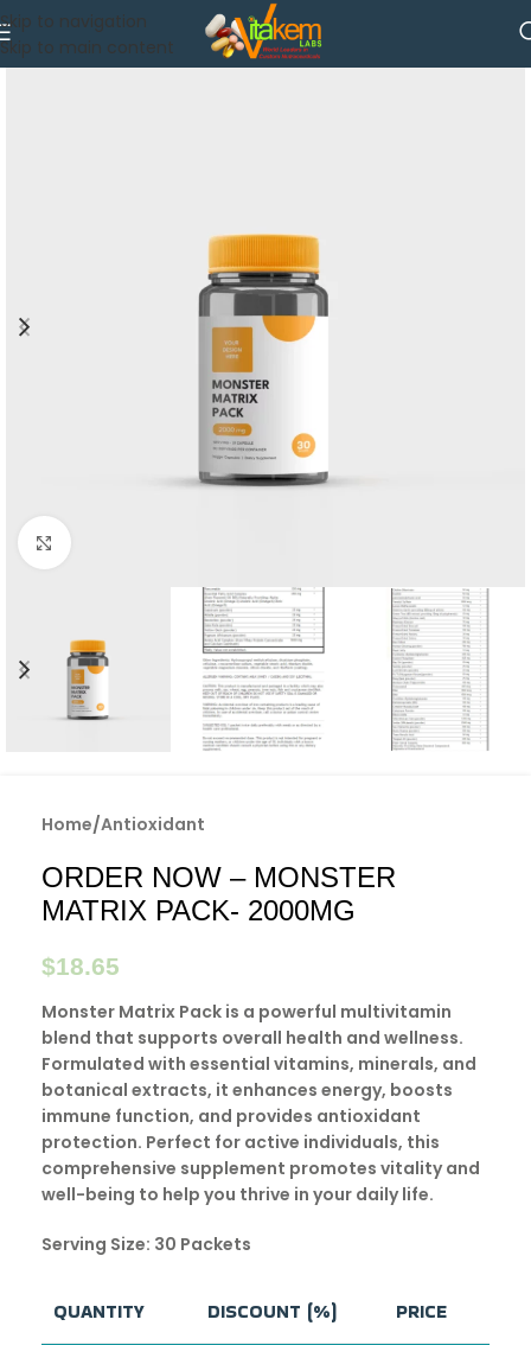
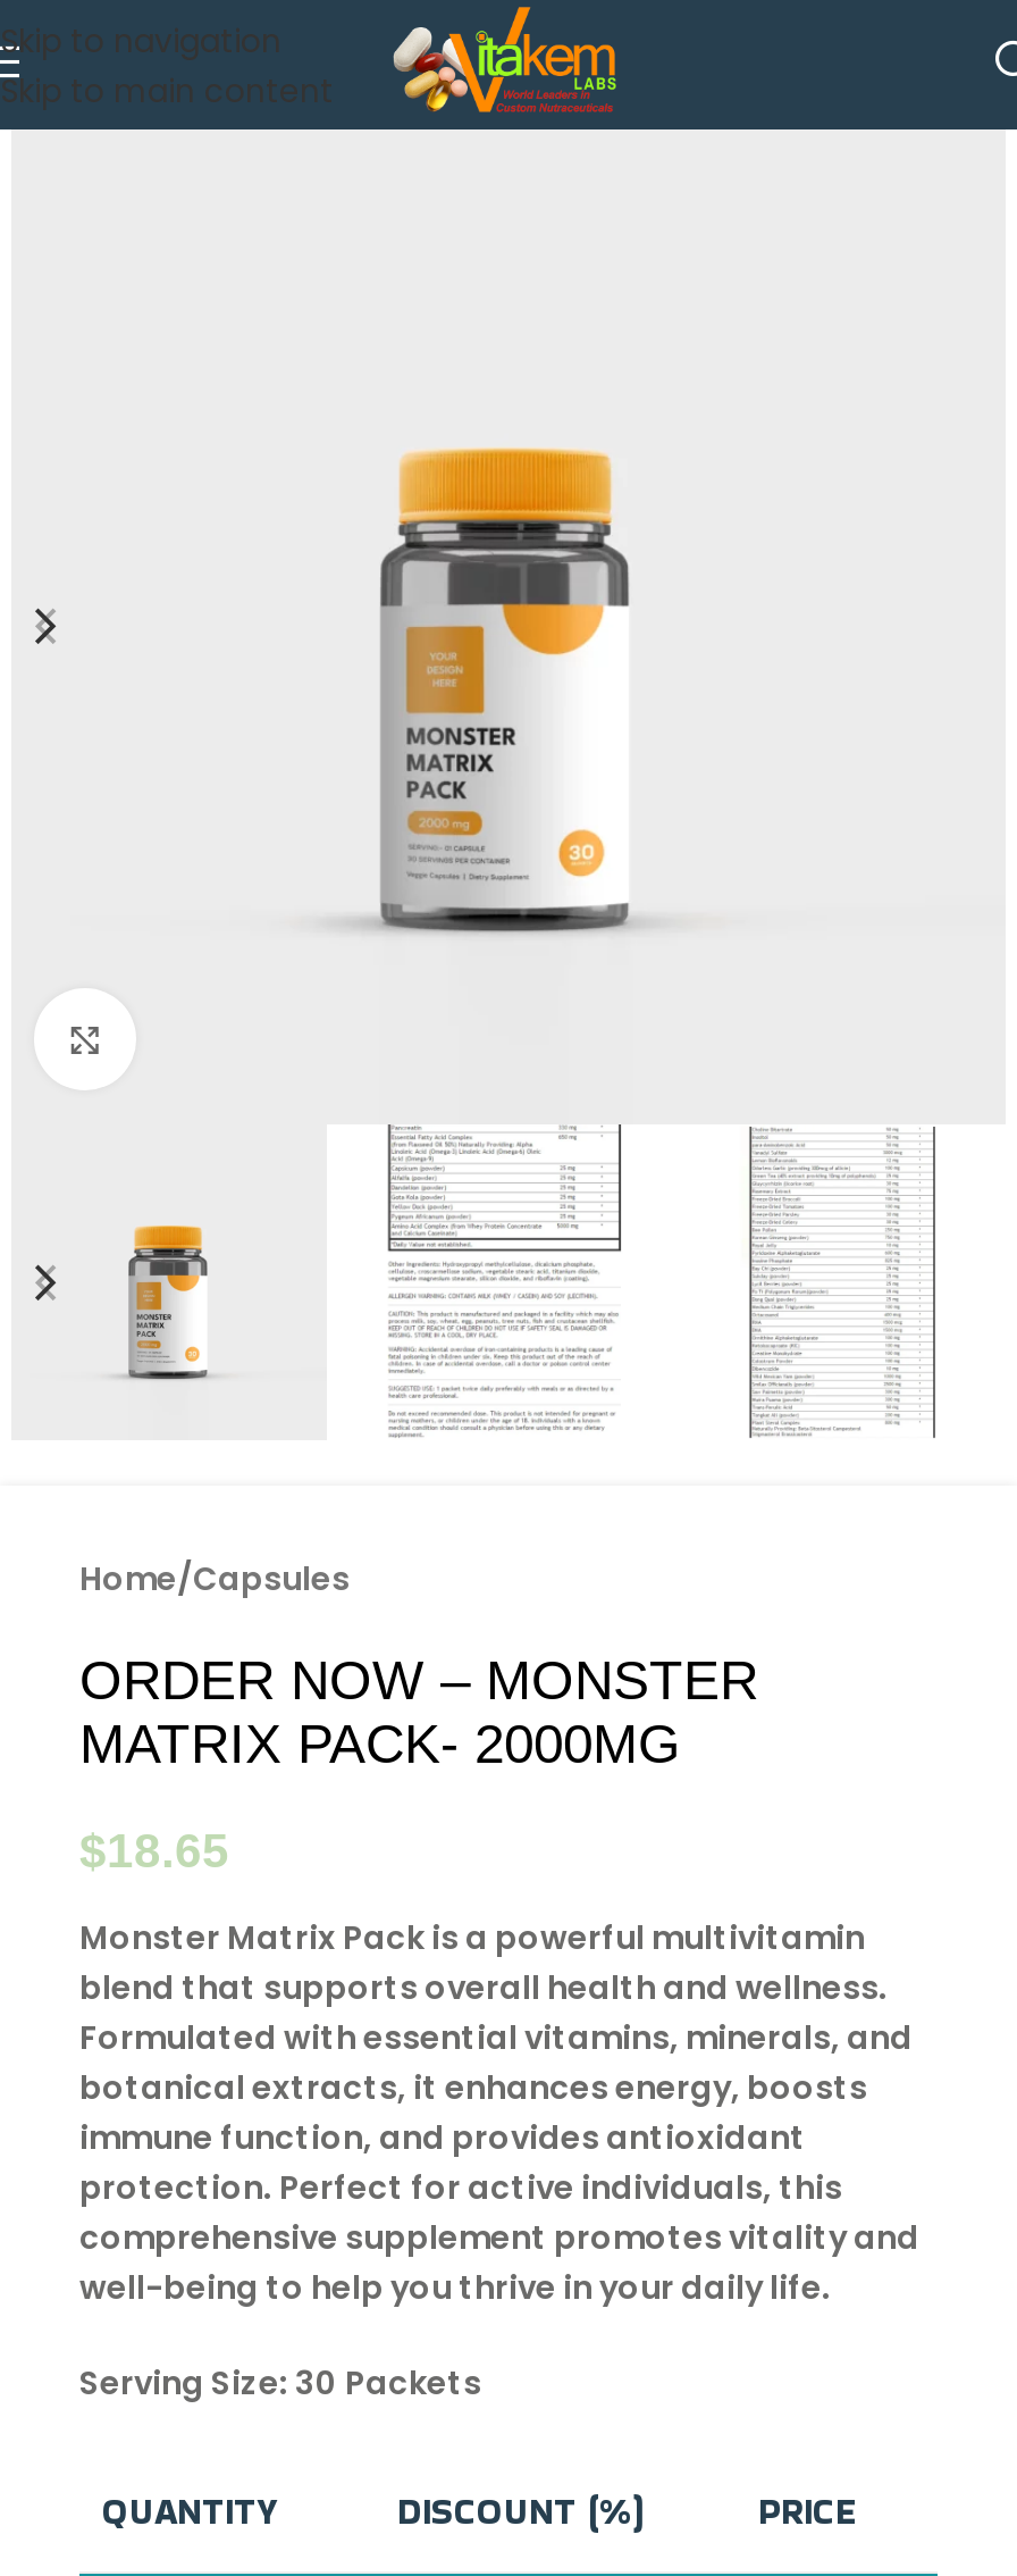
- Home/Antioxidant
+ Home/Capsules
